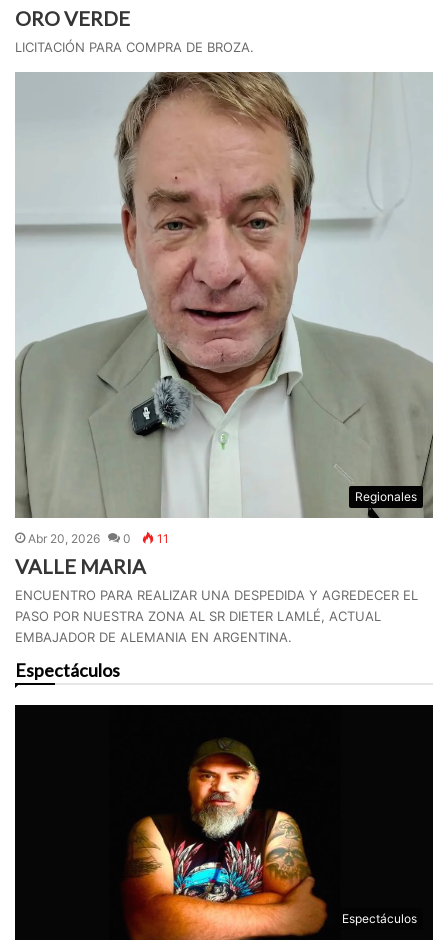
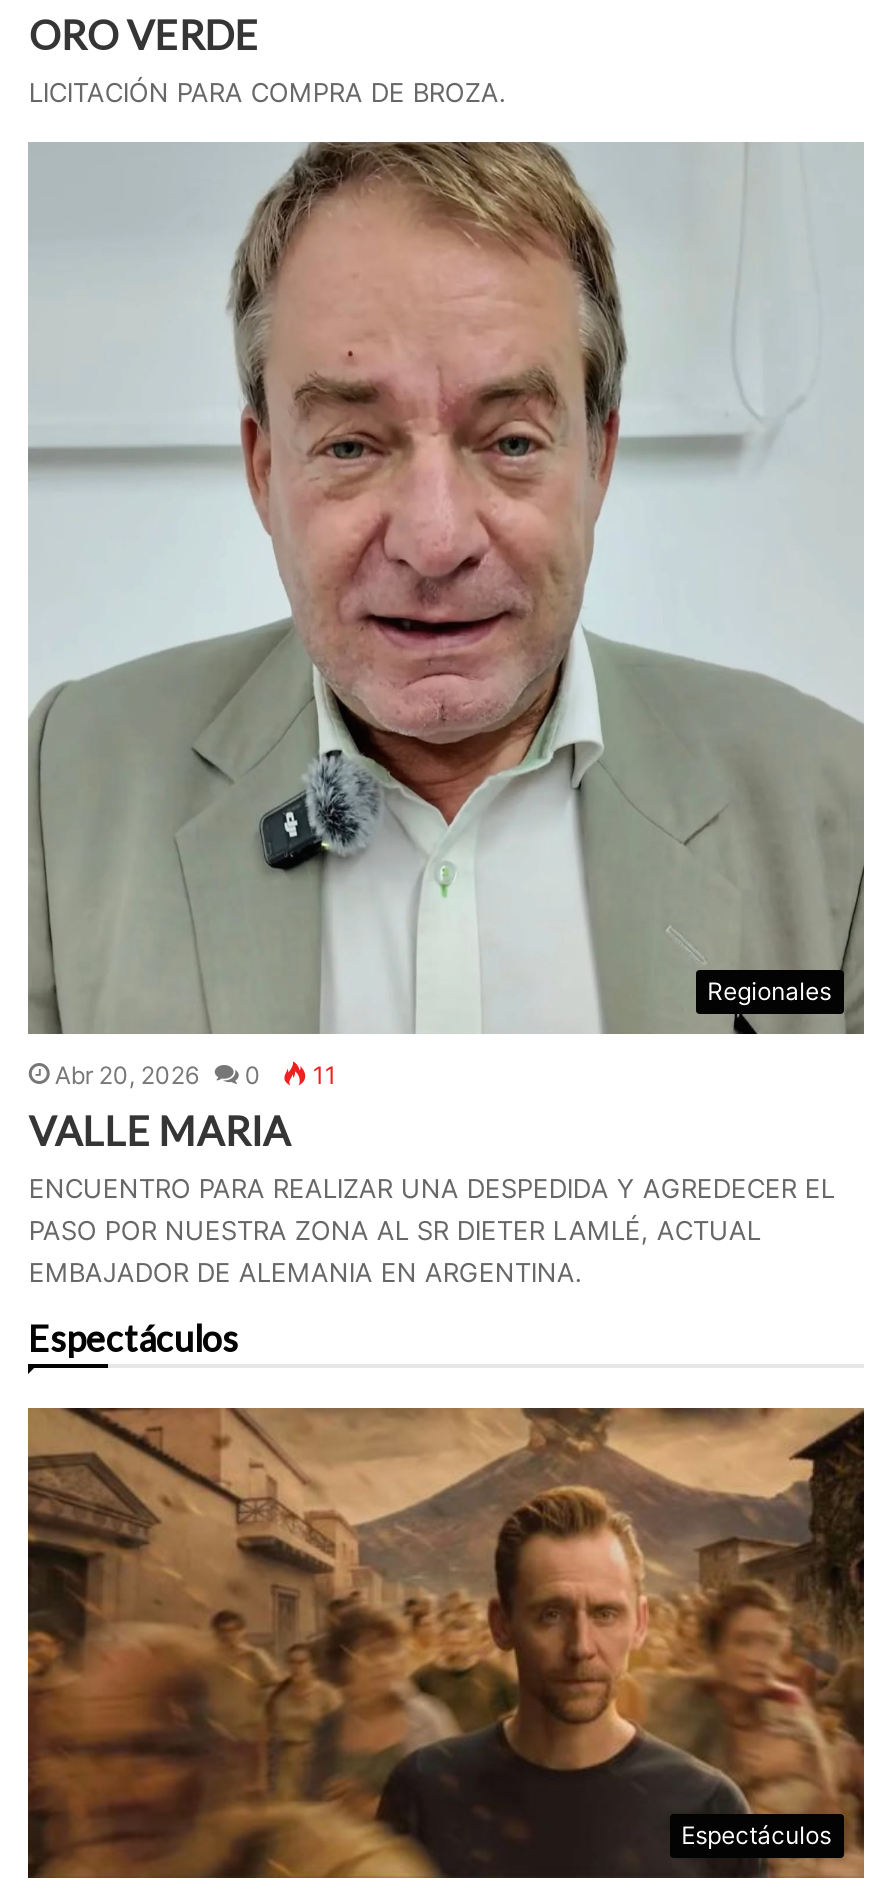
- [image]
+ [image]
